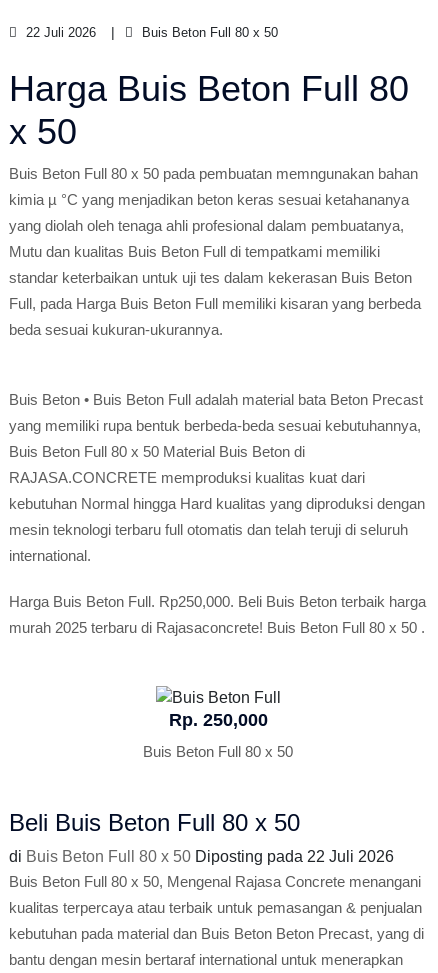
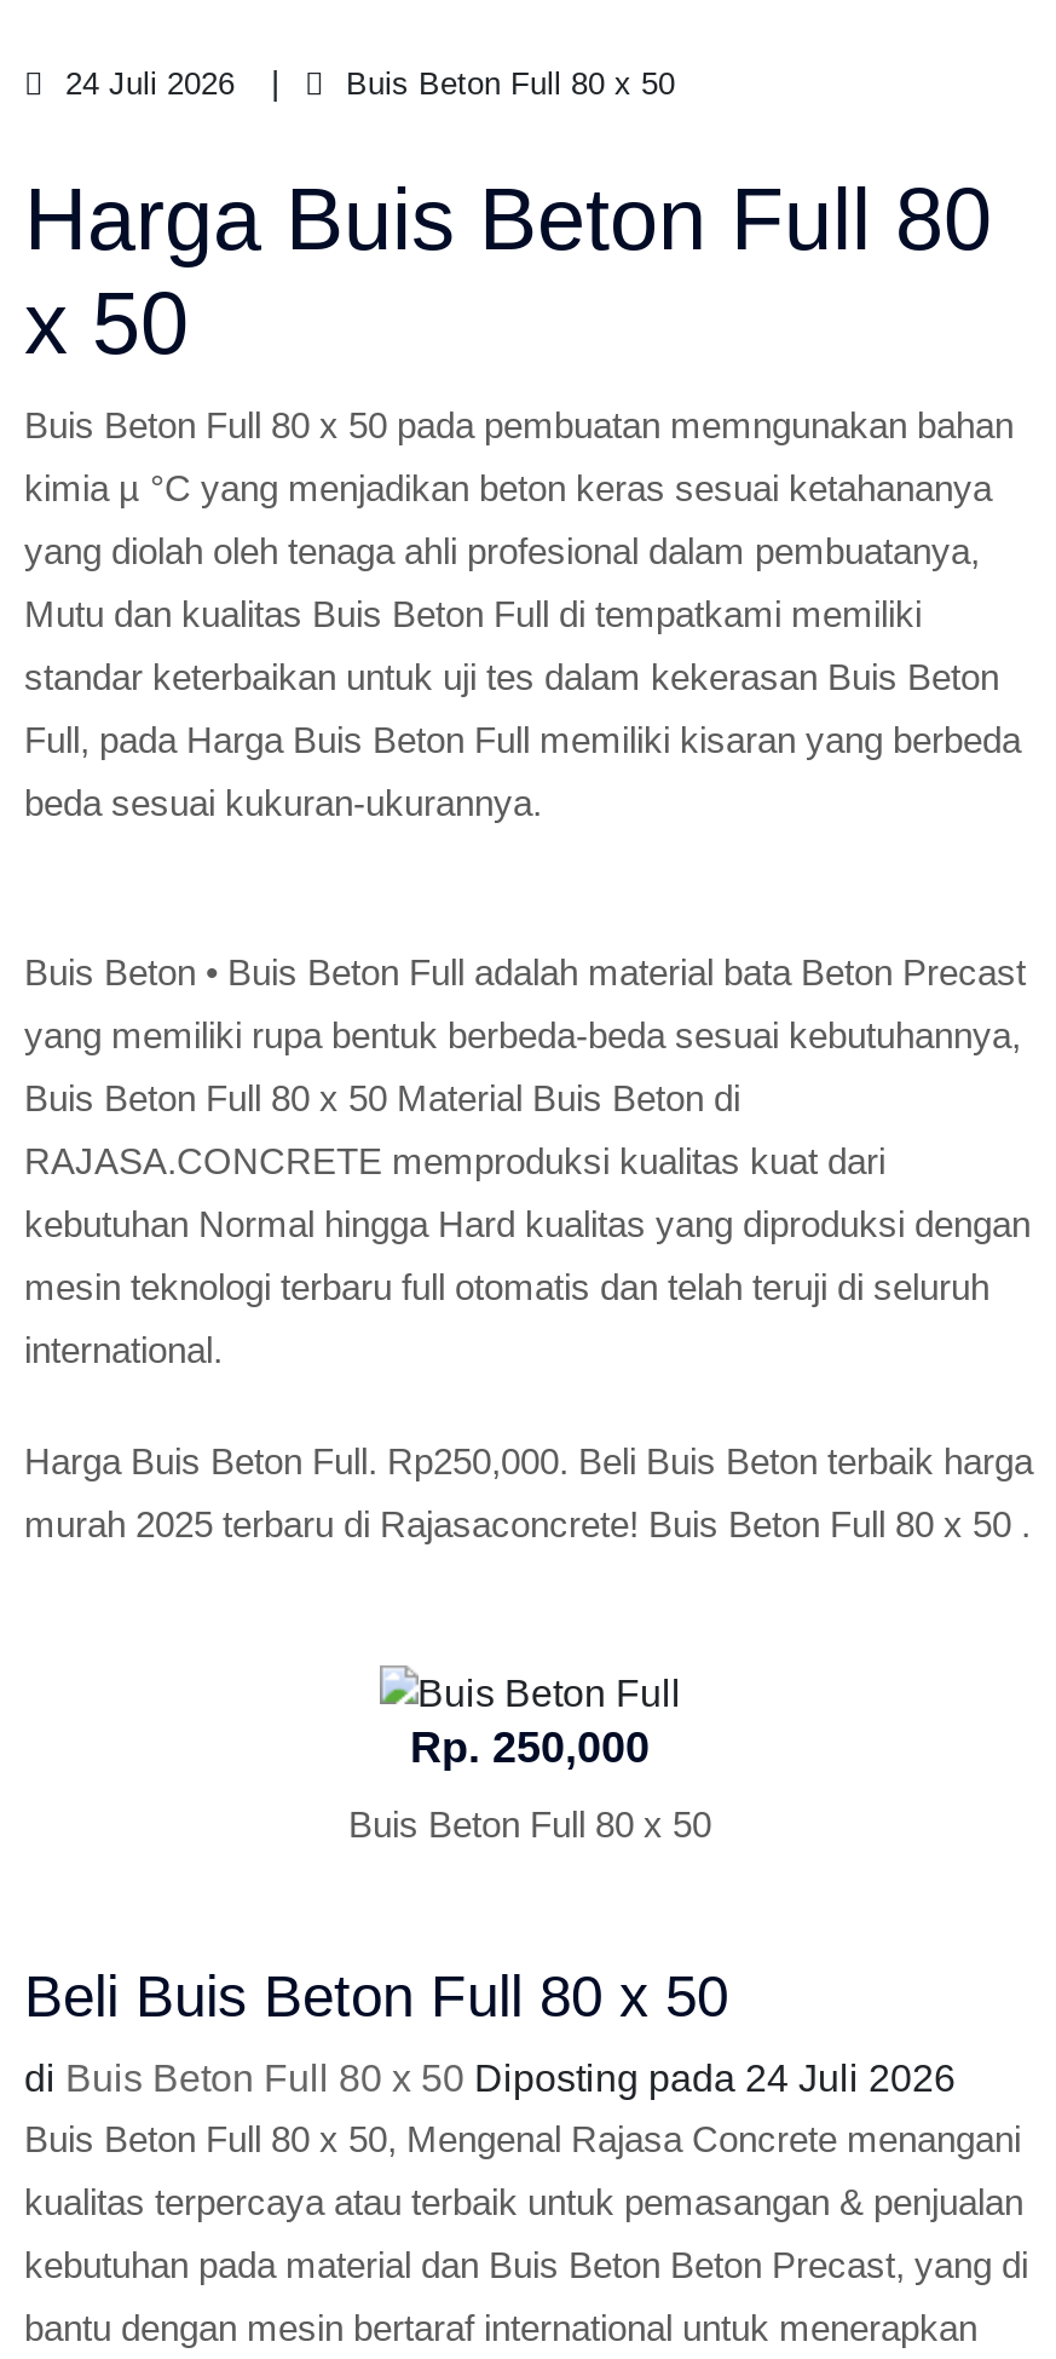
- 22 Juli 2026
+ 24 Juli 2026

- di Buis Beton Full 80 x 50 Diposting pada 22 Juli 2026
+ di Buis Beton Full 80 x 50 Diposting pada 24 Juli 2026
